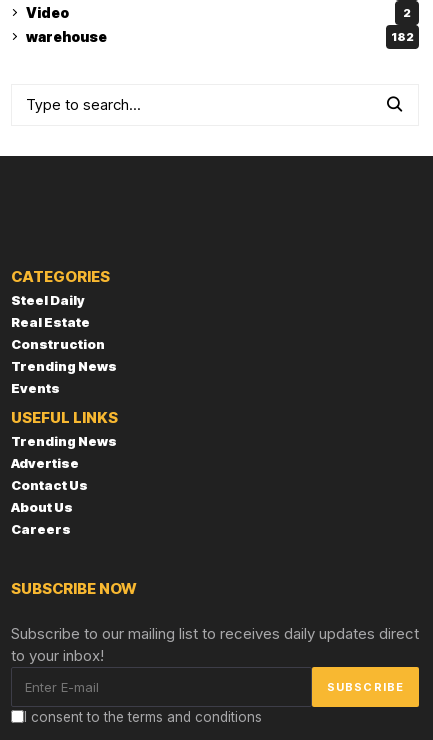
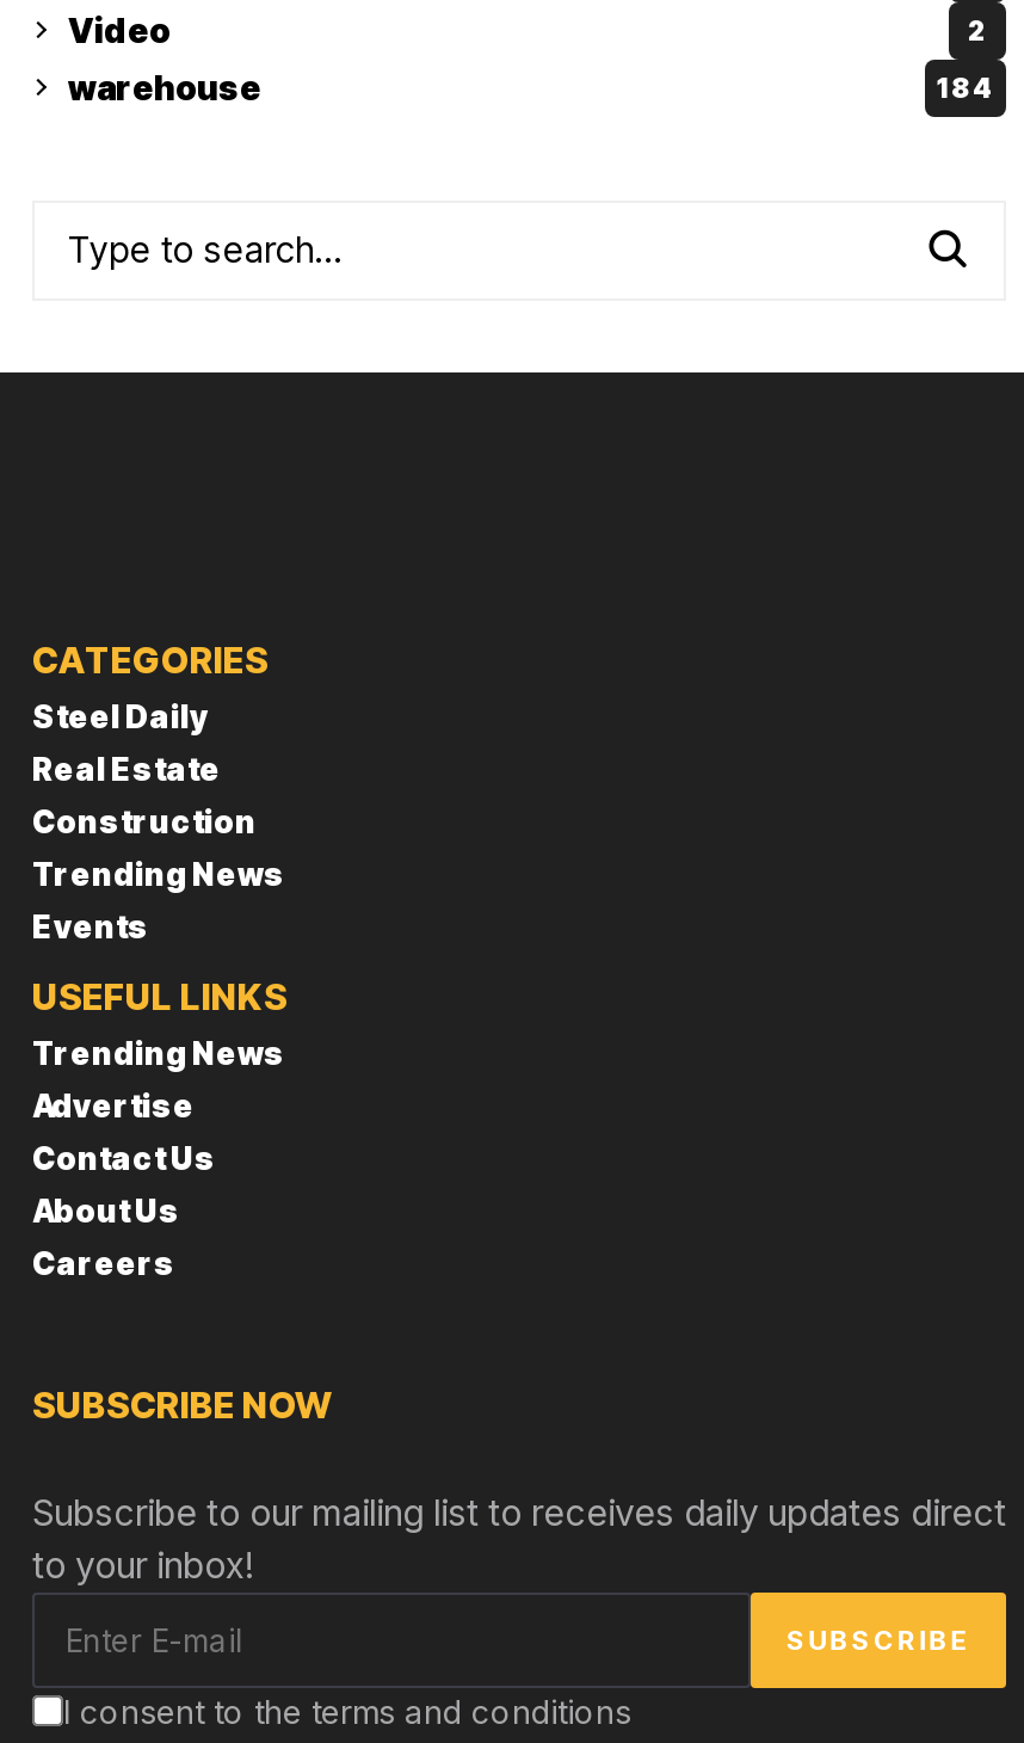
- 182
+ 184
